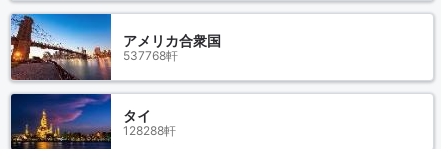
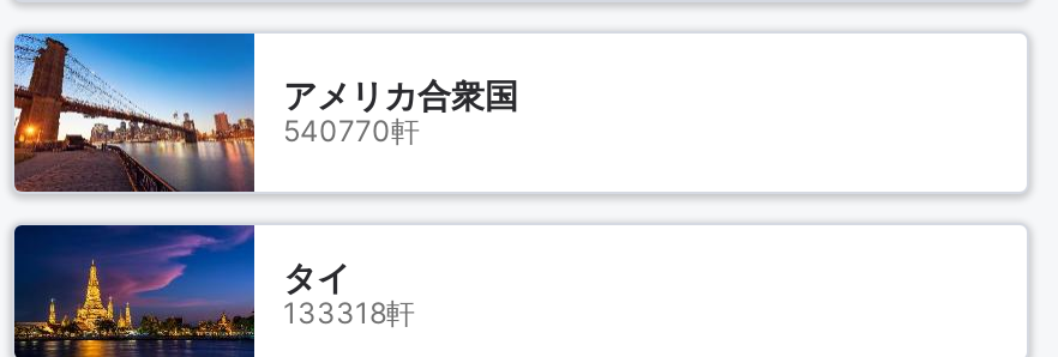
- 537768軒
+ 540770軒

- 128288軒
+ 133318軒
